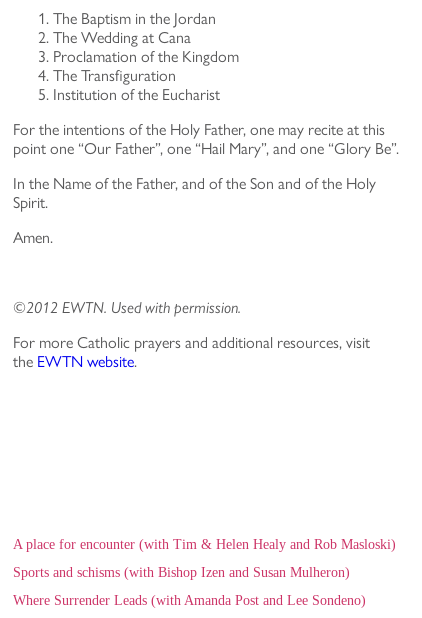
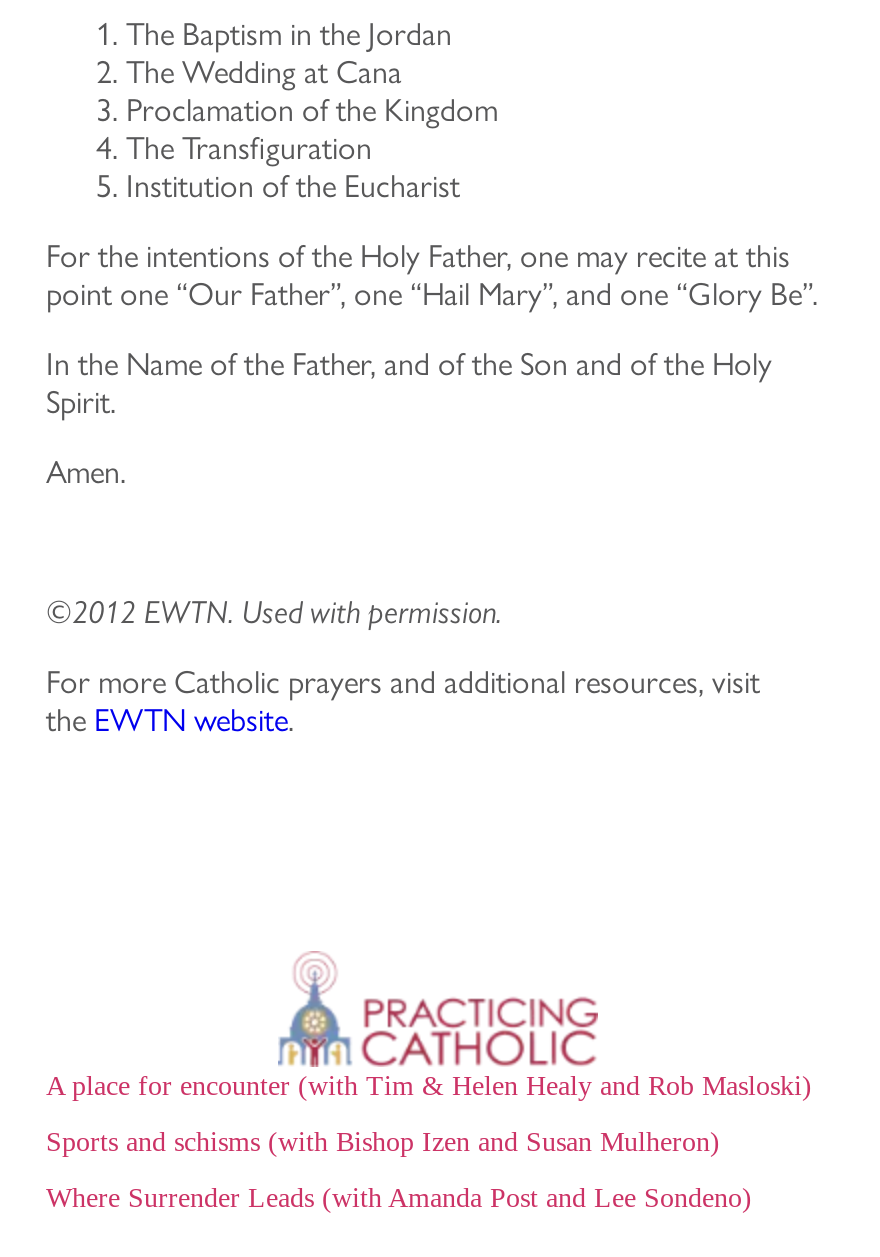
+ [image]
